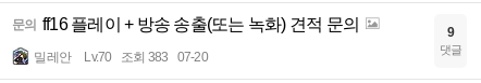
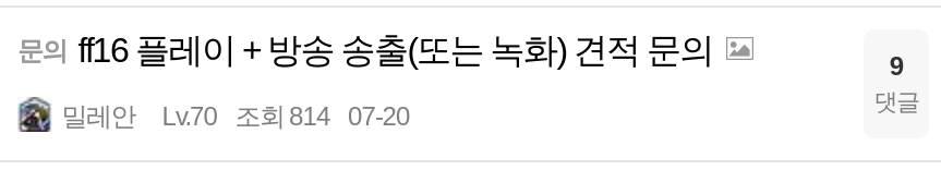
- 밀레안 Lv.70 조회 383 07-20
+ 밀레안 Lv.70 조회 814 07-20
